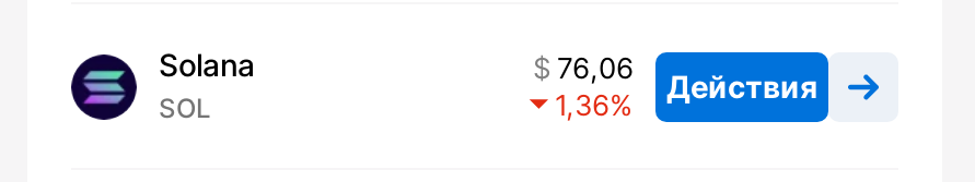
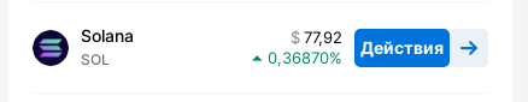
- 76,06 Действия
+ 77,92 Действия

- 1,36
+ 0,36870
